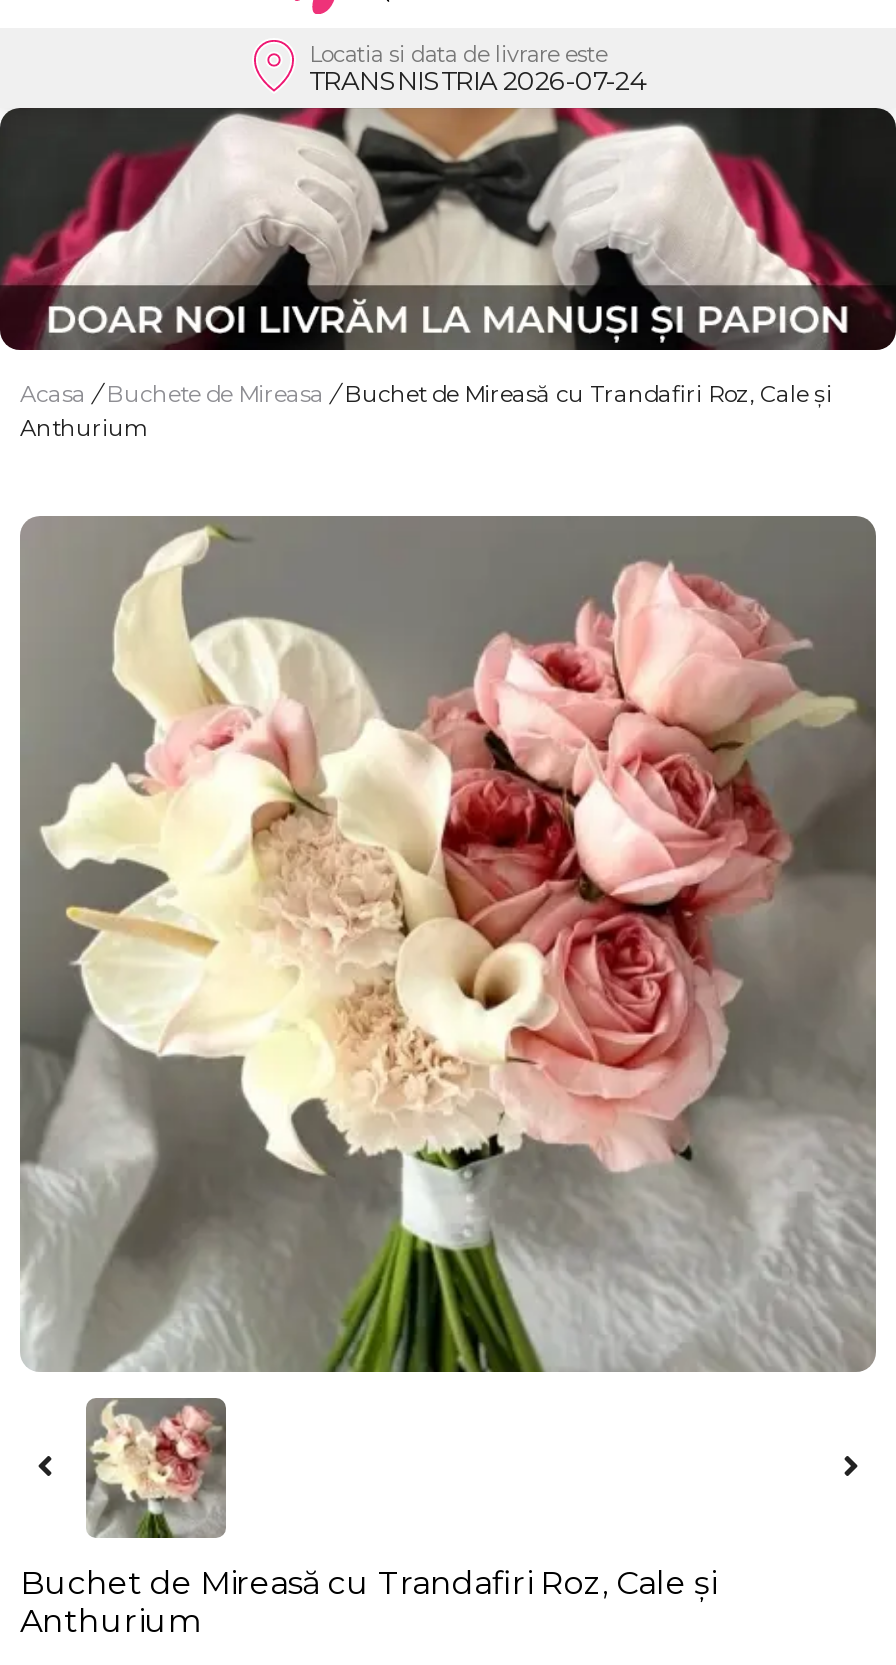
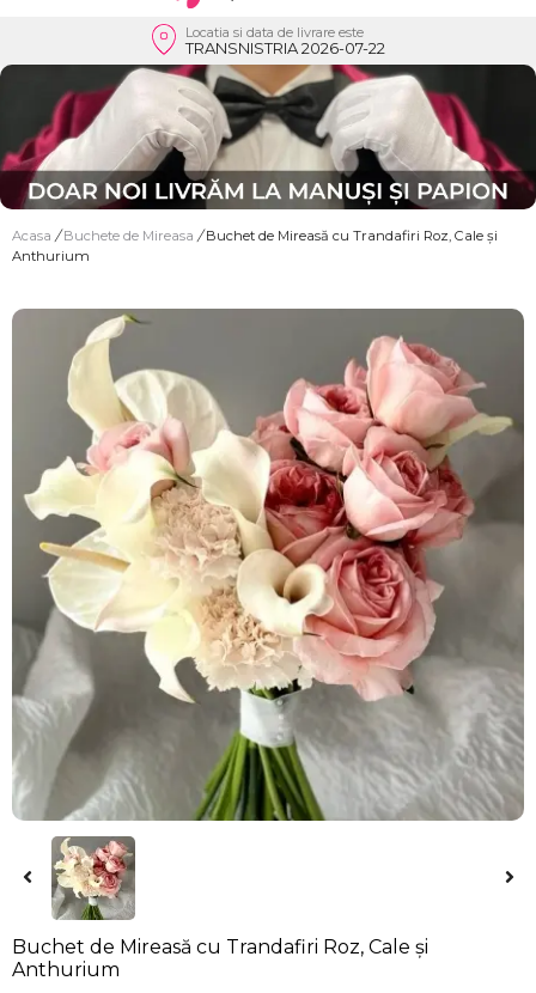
- TRANSNISTRIA 2026-07-24
+ TRANSNISTRIA 2026-07-22
